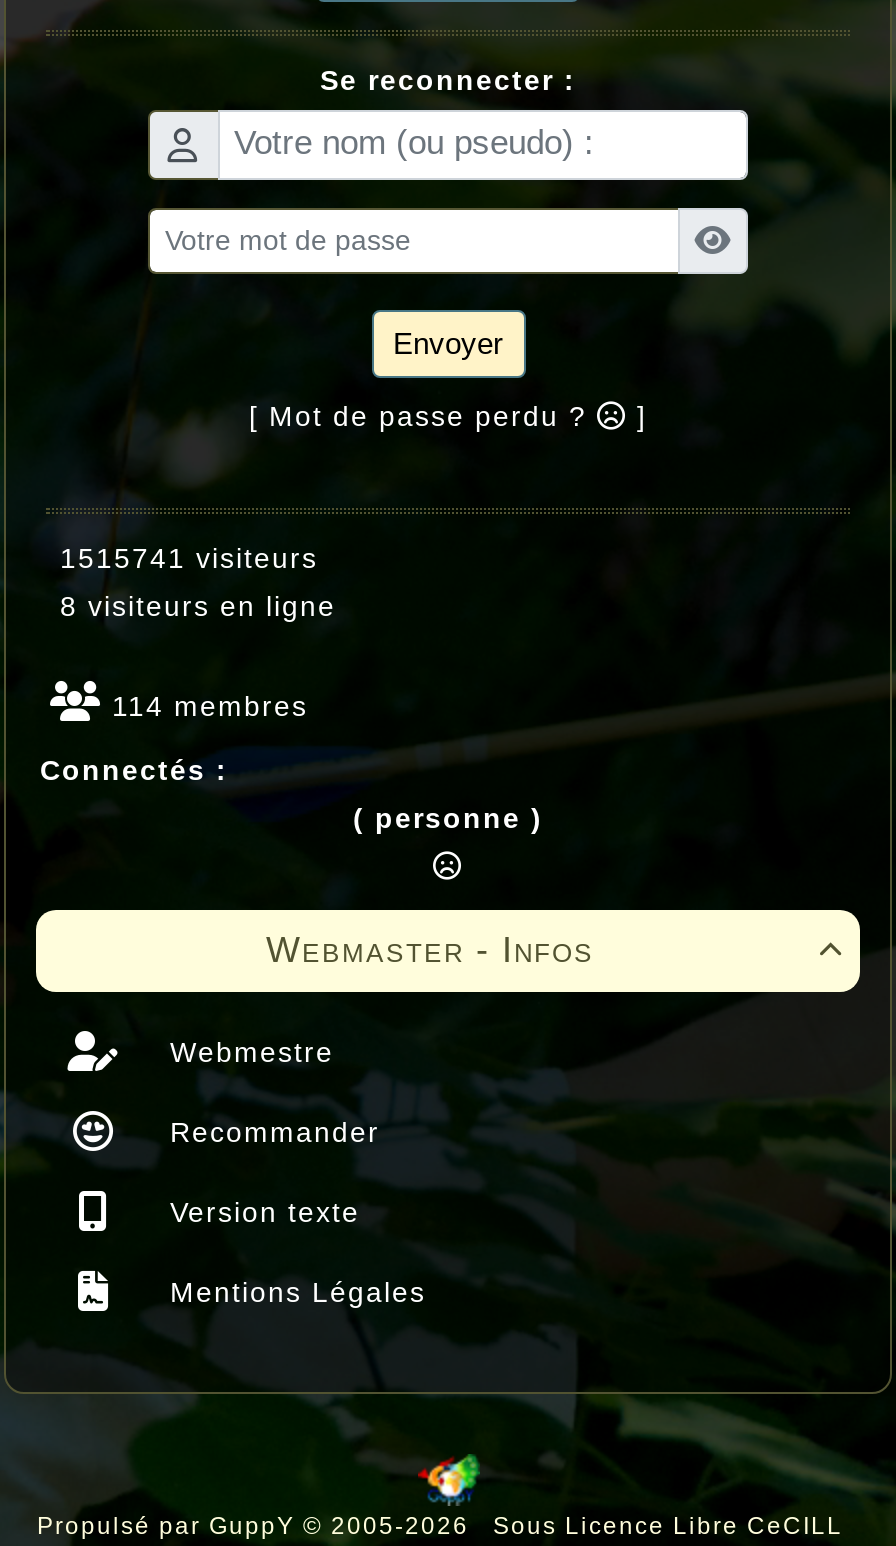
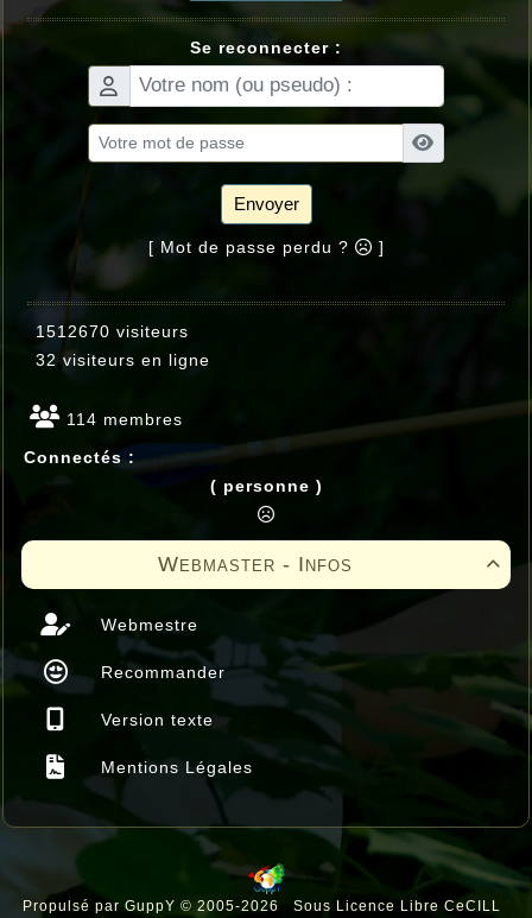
- 1515741 visiteurs
+ 1512670 visiteurs

- 8 visiteurs en ligne
+ 32 visiteurs en ligne
